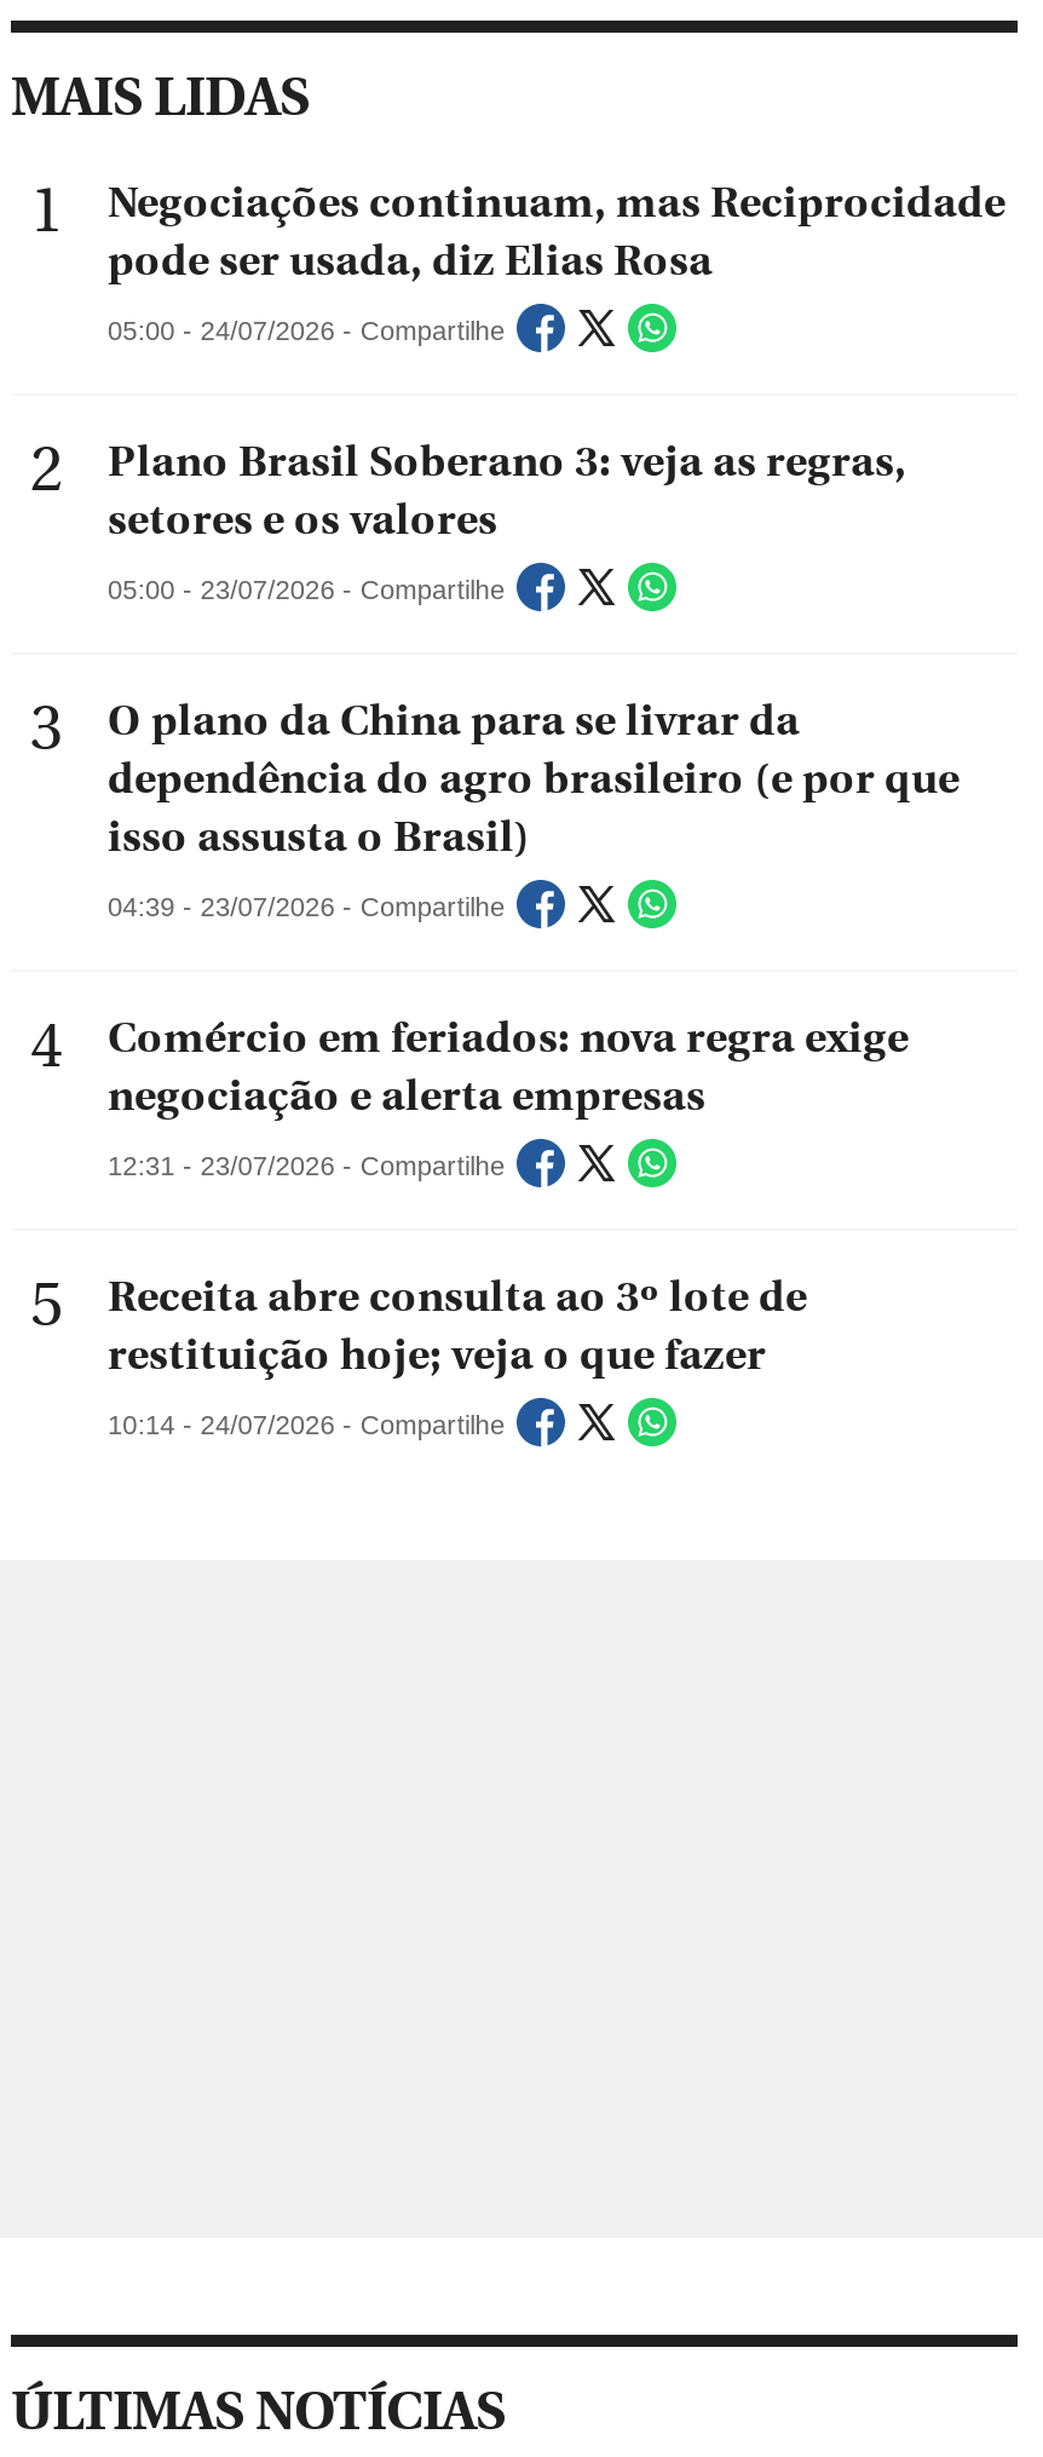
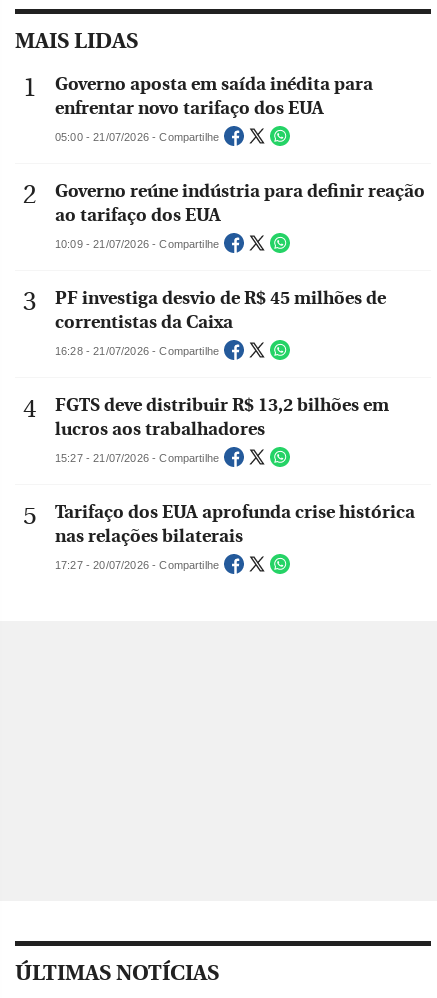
- Negociações continuam, mas Reciprocidade
- pode ser usada, diz Elias Rosa
+ Governo aposta em saída inédita para
+ enfrentar novo tarifaço dos EUA

- 05:00 - 24/07/2026 - Compartilhe
+ 05:00 - 21/07/2026 - Compartilhe

- Plano Brasil Soberano 3: veja as regras,
- setores e os valores
+ Governo reúne indústria para definir reação
+ ao tarifaço dos EUA

- 05:00 - 23/07/2026 - Compartilhe
+ 10:09 - 21/07/2026 - Compartilhe

- O plano da China para se livrar da
- dependência do agro brasileiro (e por que
- isso assusta o Brasil)
+ PF investiga desvio de R$ 45 milhões de
+ correntistas da Caixa

- 04:39 - 23/07/2026 - Compartilhe
+ 16:28 - 21/07/2026 - Compartilhe

- Comércio em feriados: nova regra exige
- negociação e alerta empresas
+ FGTS deve distribuir R$ 13,2 bilhões em
+ lucros aos trabalhadores

- 12:31 - 23/07/2026 - Compartilhe
+ 15:27 - 21/07/2026 - Compartilhe

- Receita abre consulta ao 3º lote de
- restituição hoje; veja o que fazer
+ Tarifaço dos EUA aprofunda crise histórica
+ nas relações bilaterais

- 10:14 - 24/07/2026 - Compartilhe
+ 17:27 - 20/07/2026 - Compartilhe
